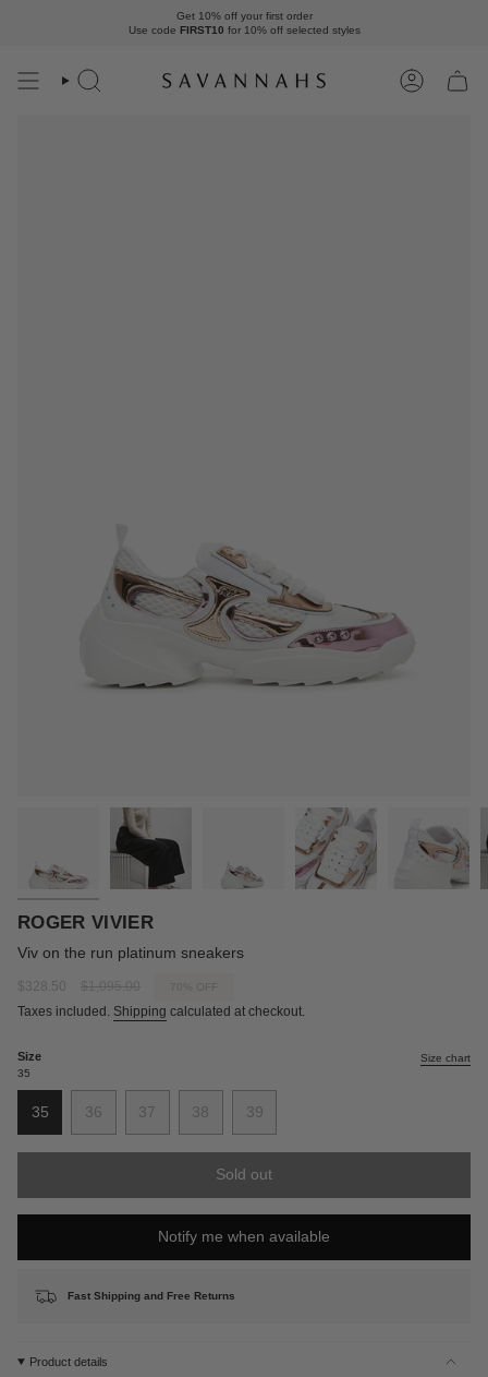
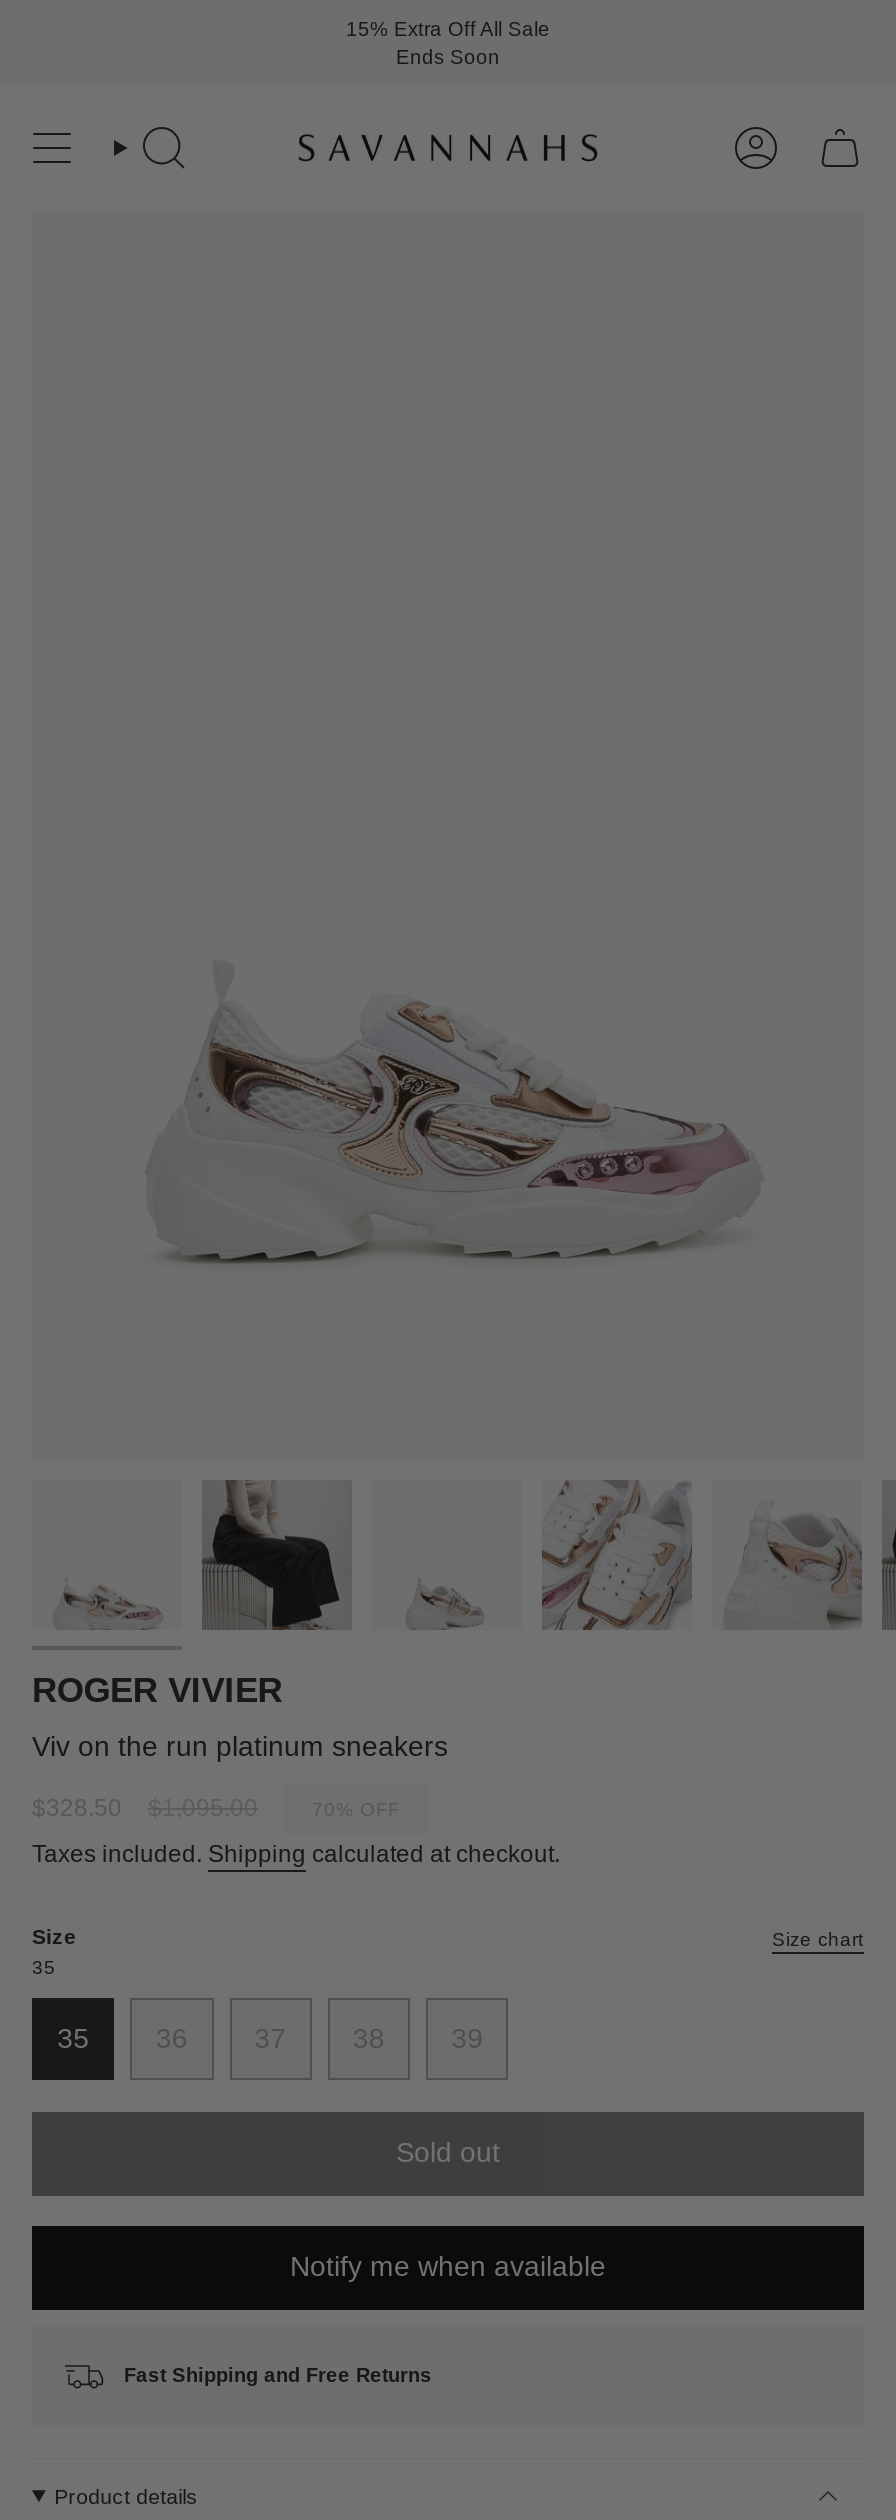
- Get 10% off your first order
- Use code FIRST10 for 10% off selected styles
+ 15% Extra Off All Sale
+ Ends Soon
